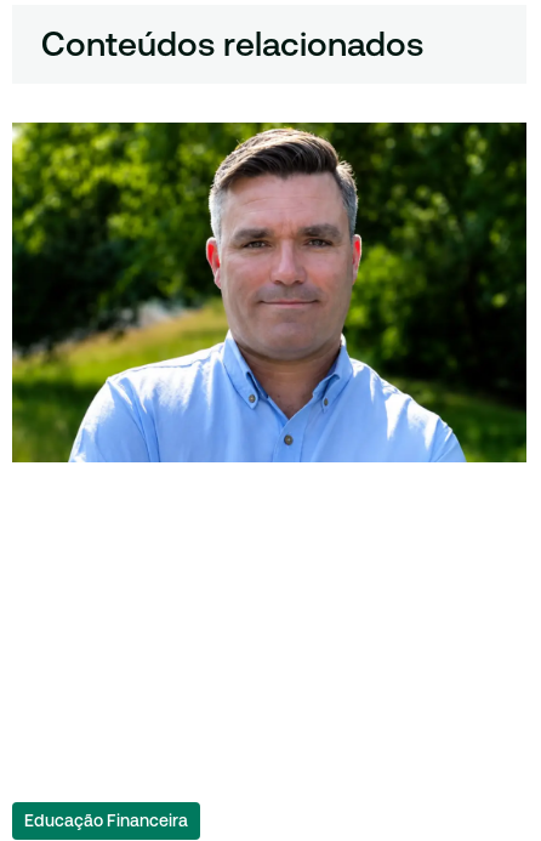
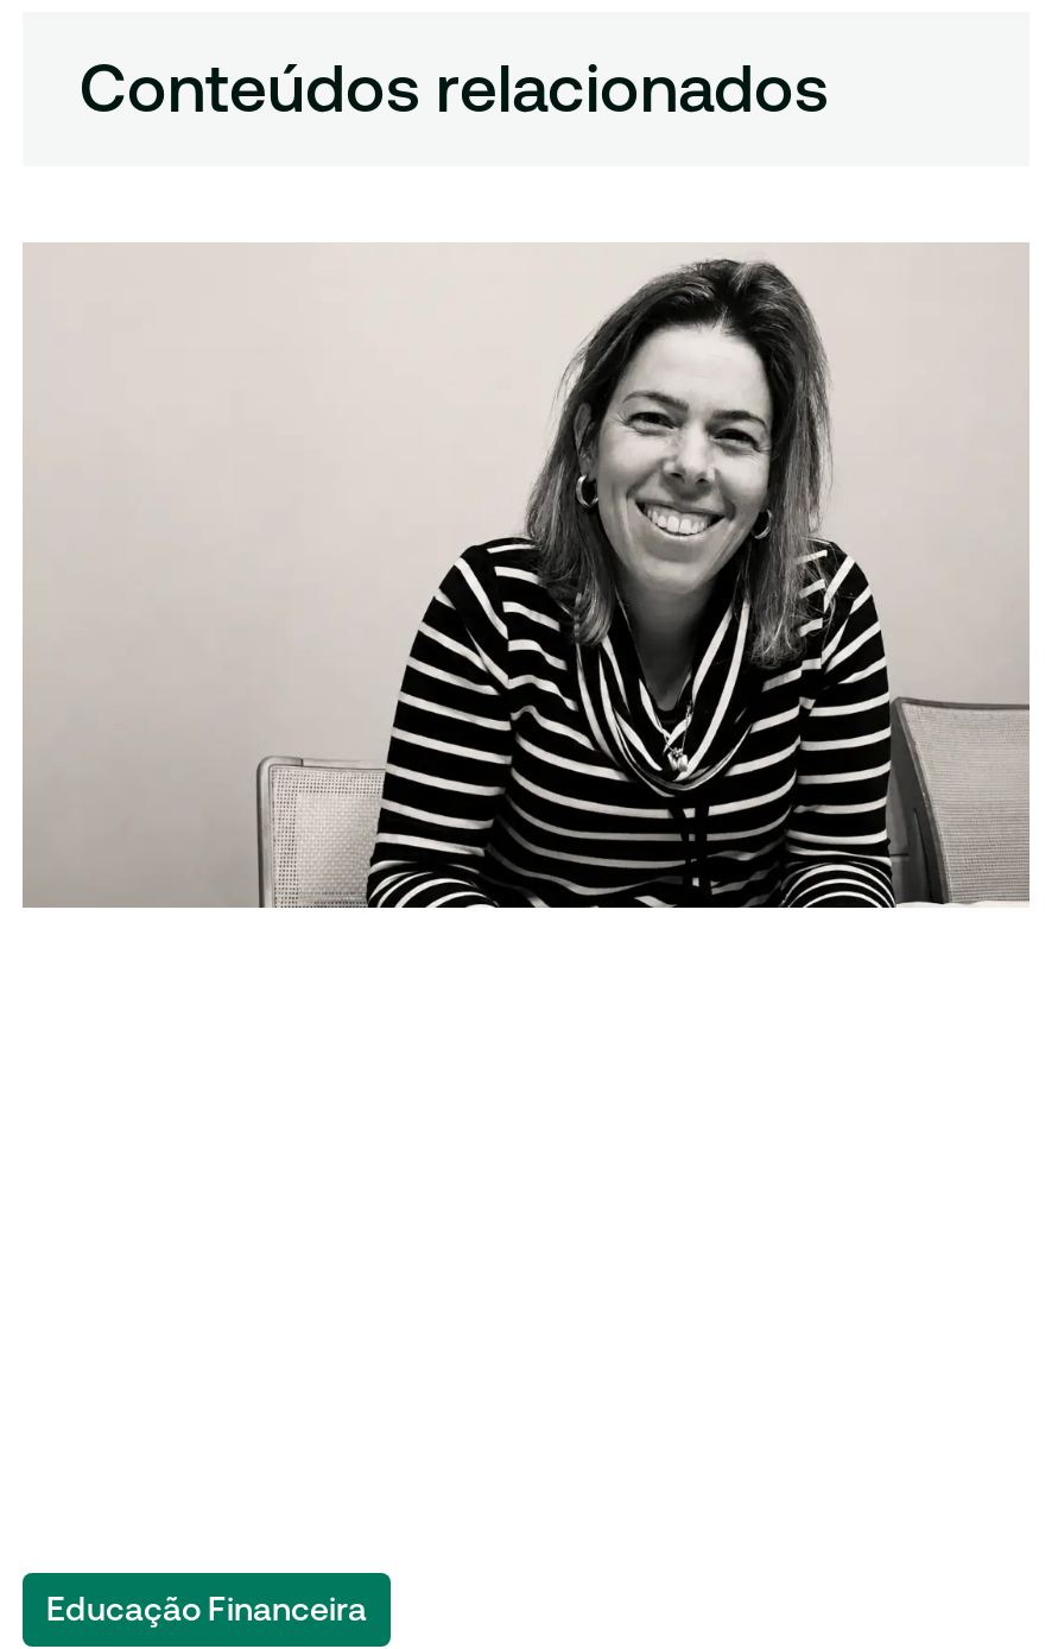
- [image]
+ [image]
